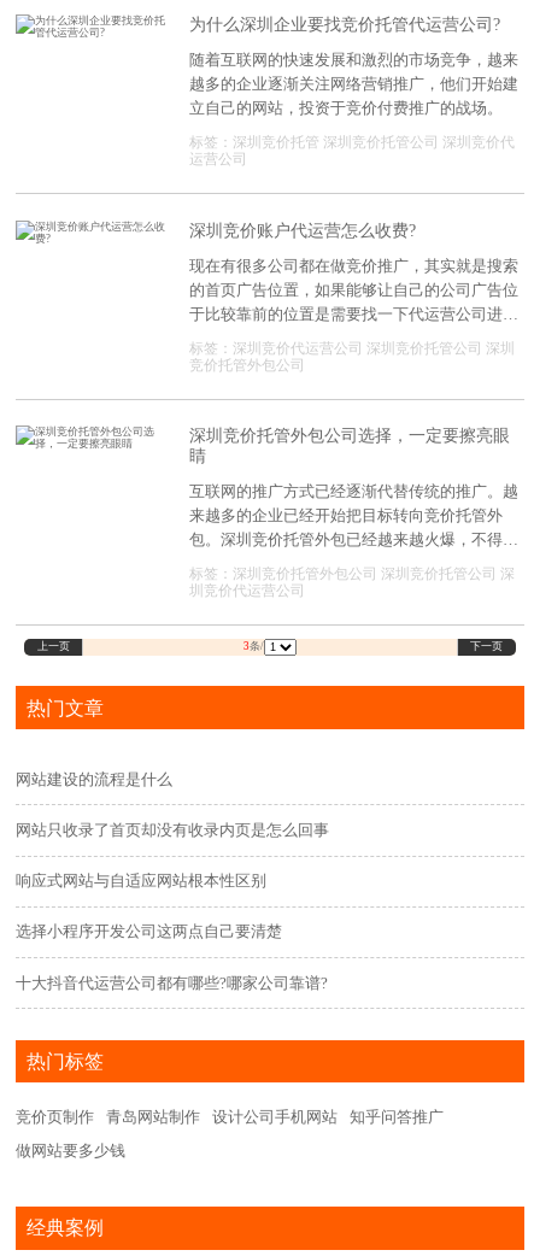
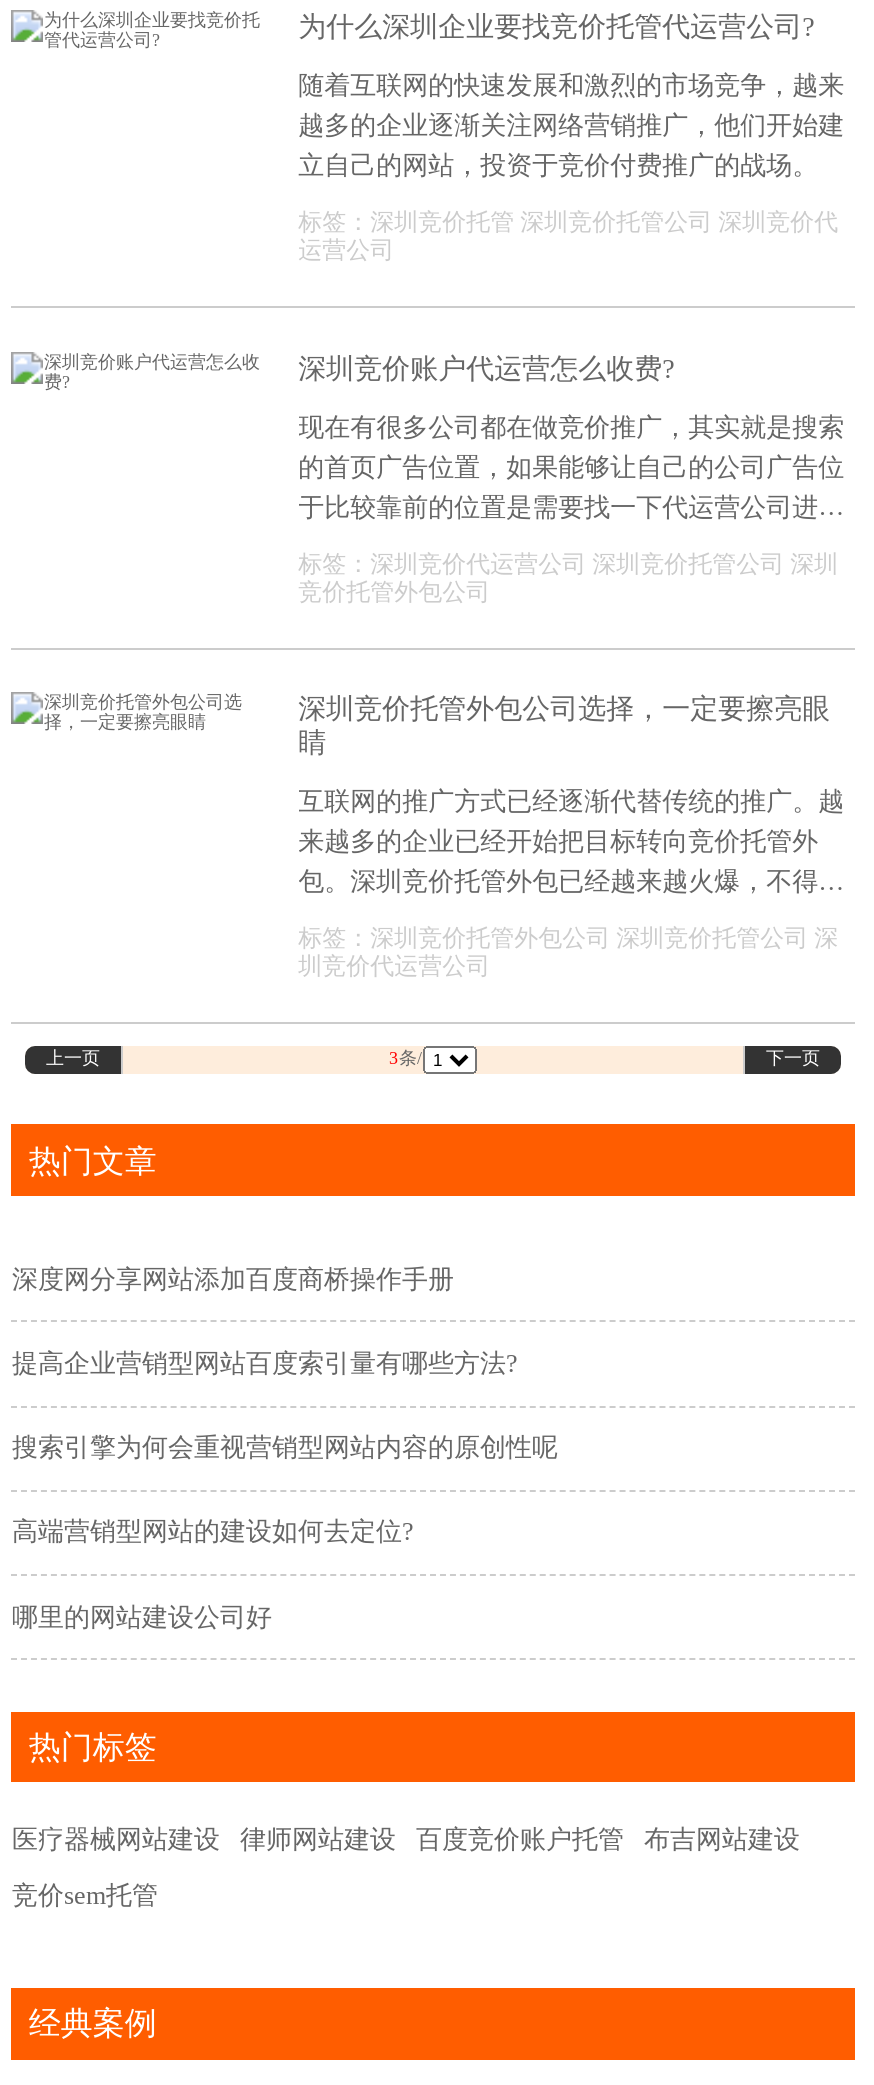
- 网站建设的流程是什么
+ 深度网分享网站添加百度商桥操作手册

- 网站只收录了首页却没有收录内页是怎么回事
+ 提高企业营销型网站百度索引量有哪些方法?

- 响应式网站与自适应网站根本性区别
+ 搜索引擎为何会重视营销型网站内容的原创性呢

- 选择小程序开发公司这两点自己要清楚
+ 高端营销型网站的建设如何去定位?

- 十大抖音代运营公司都有哪些?哪家公司靠谱?
+ 哪里的网站建设公司好

- 竞价页制作
- 青岛网站制作
- 设计公司手机网站
- 知乎问答推广
+ 医疗器械网站建设
+ 律师网站建设
+ 百度竞价账户托管
+ 布吉网站建设

- 做网站要多少钱
+ 竞价sem托管
